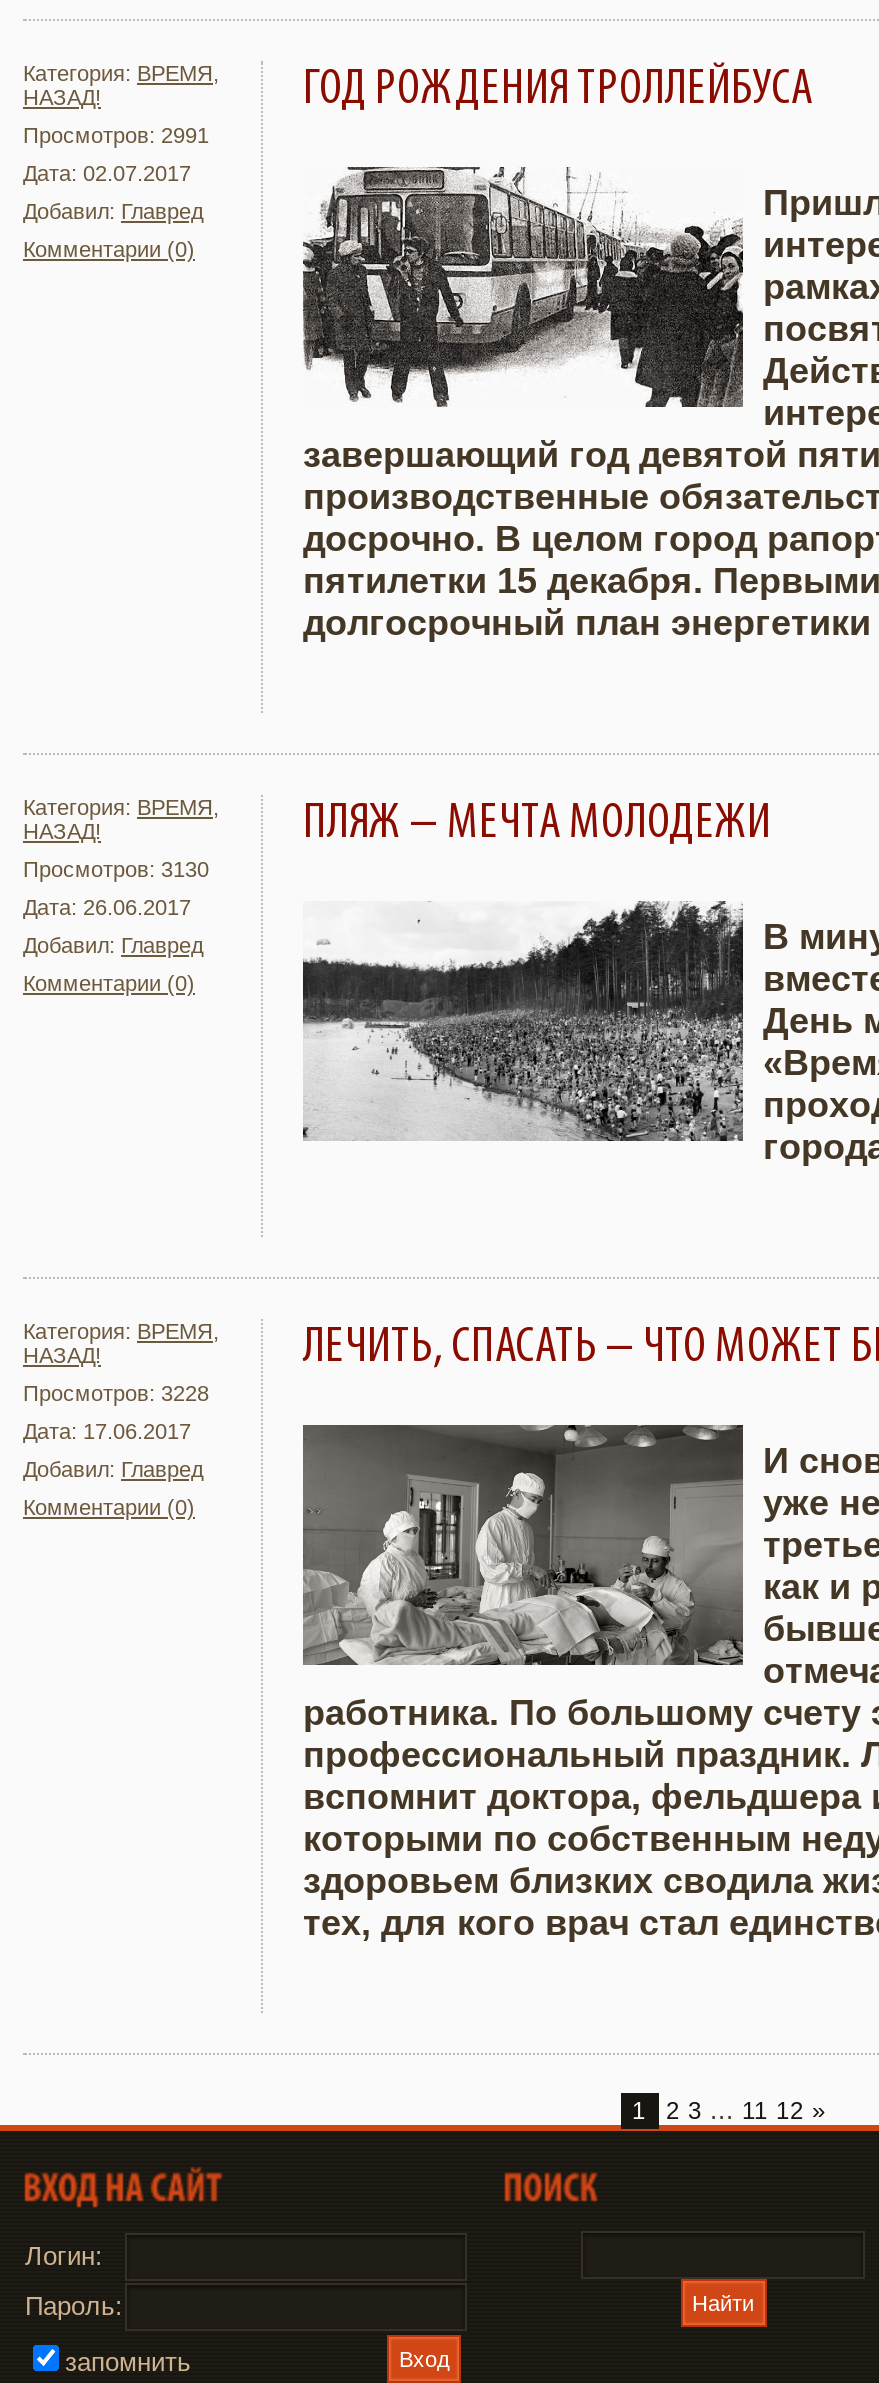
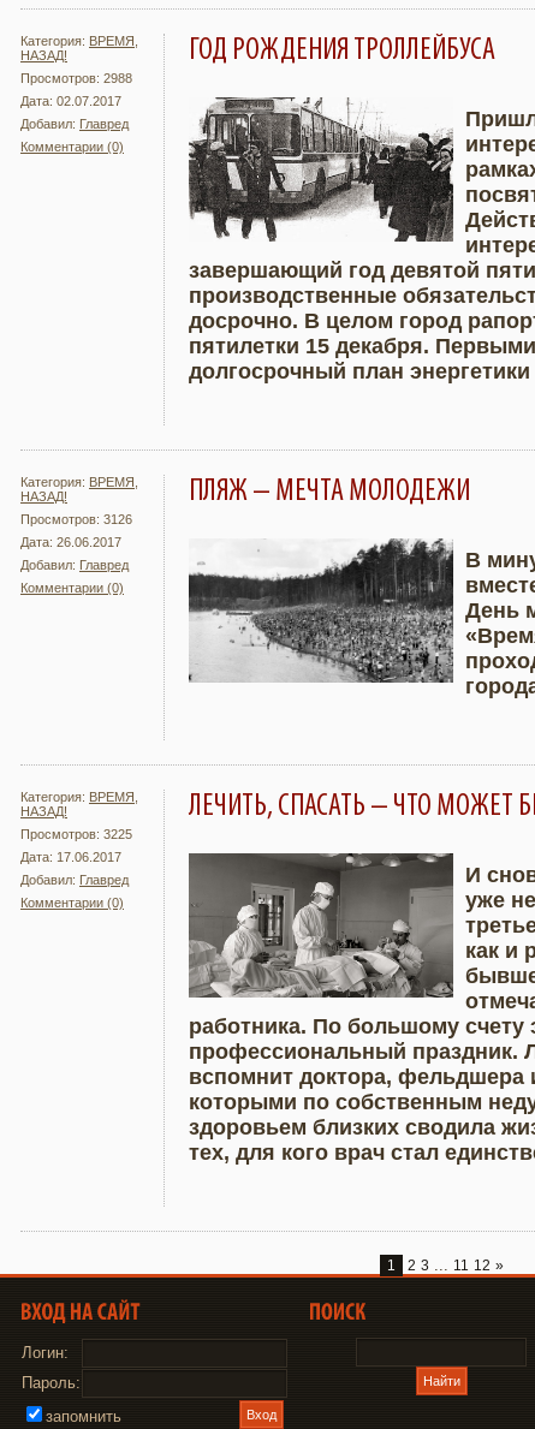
- Просмотров: 2991
+ Просмотров: 2988

- Просмотров: 3130
+ Просмотров: 3126

- Просмотров: 3228
+ Просмотров: 3225
